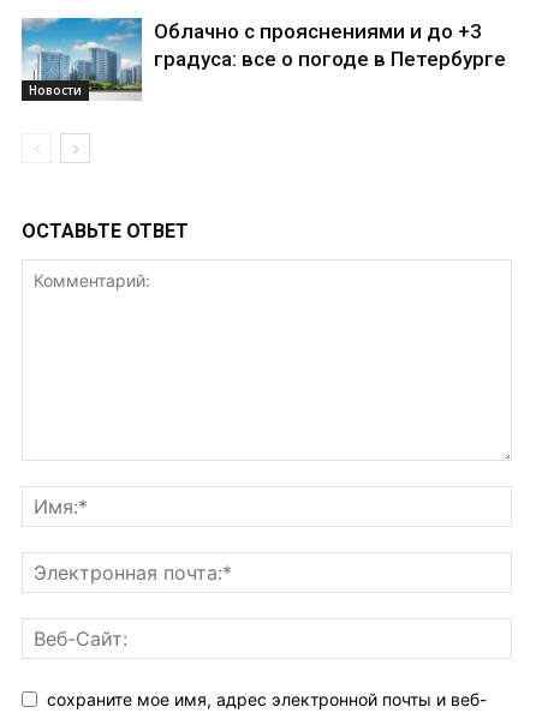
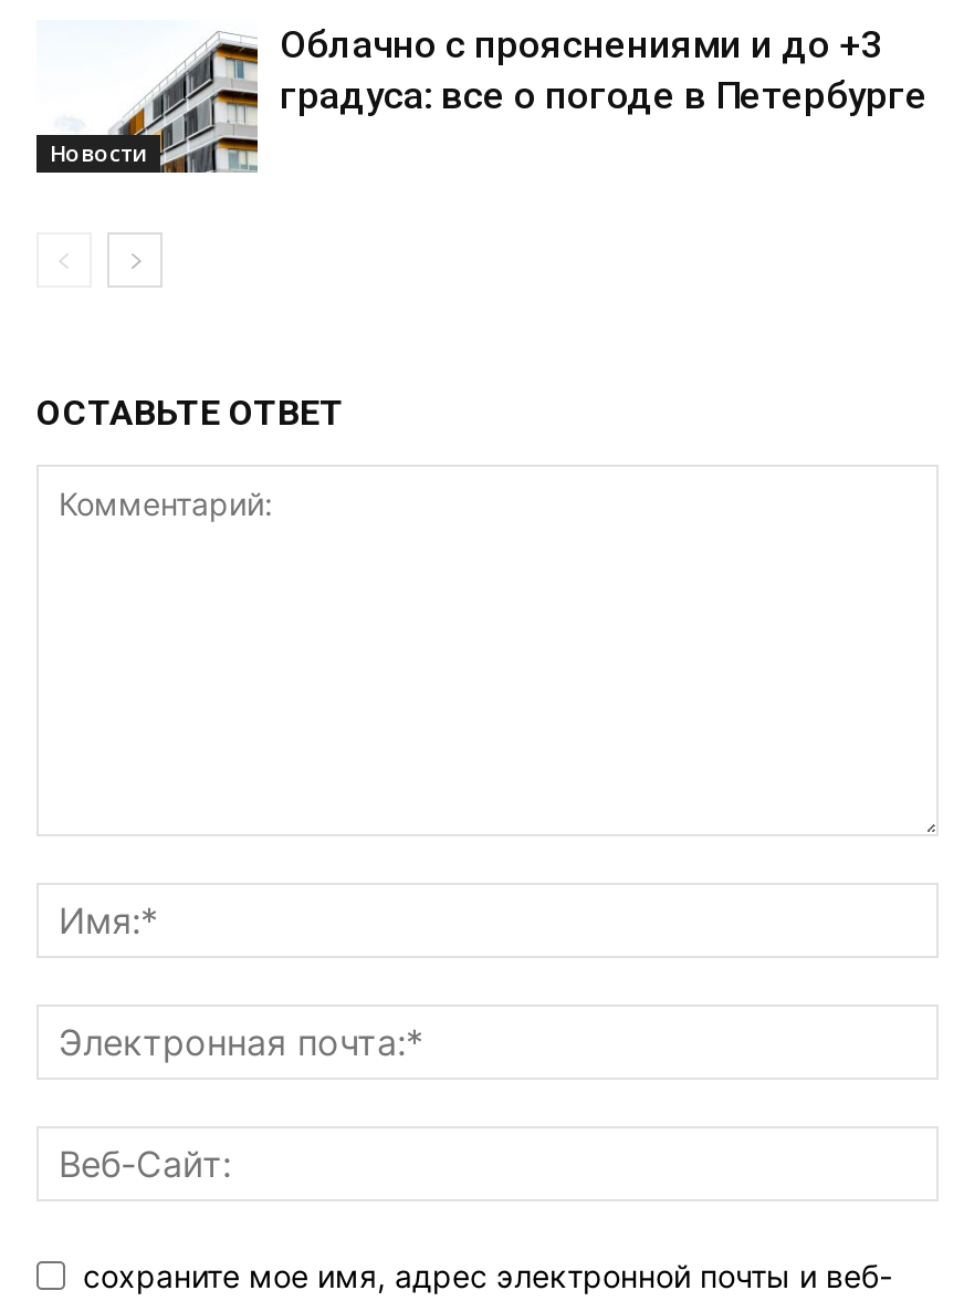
- [image]
+ [image]
